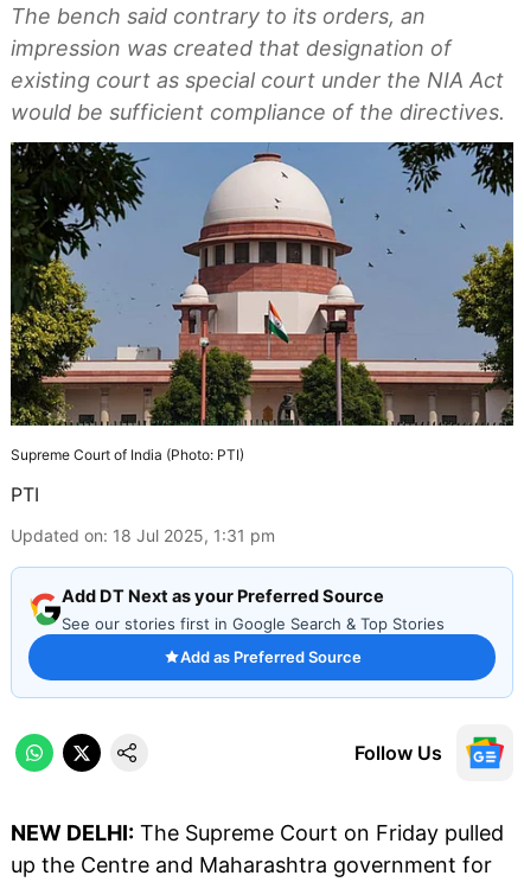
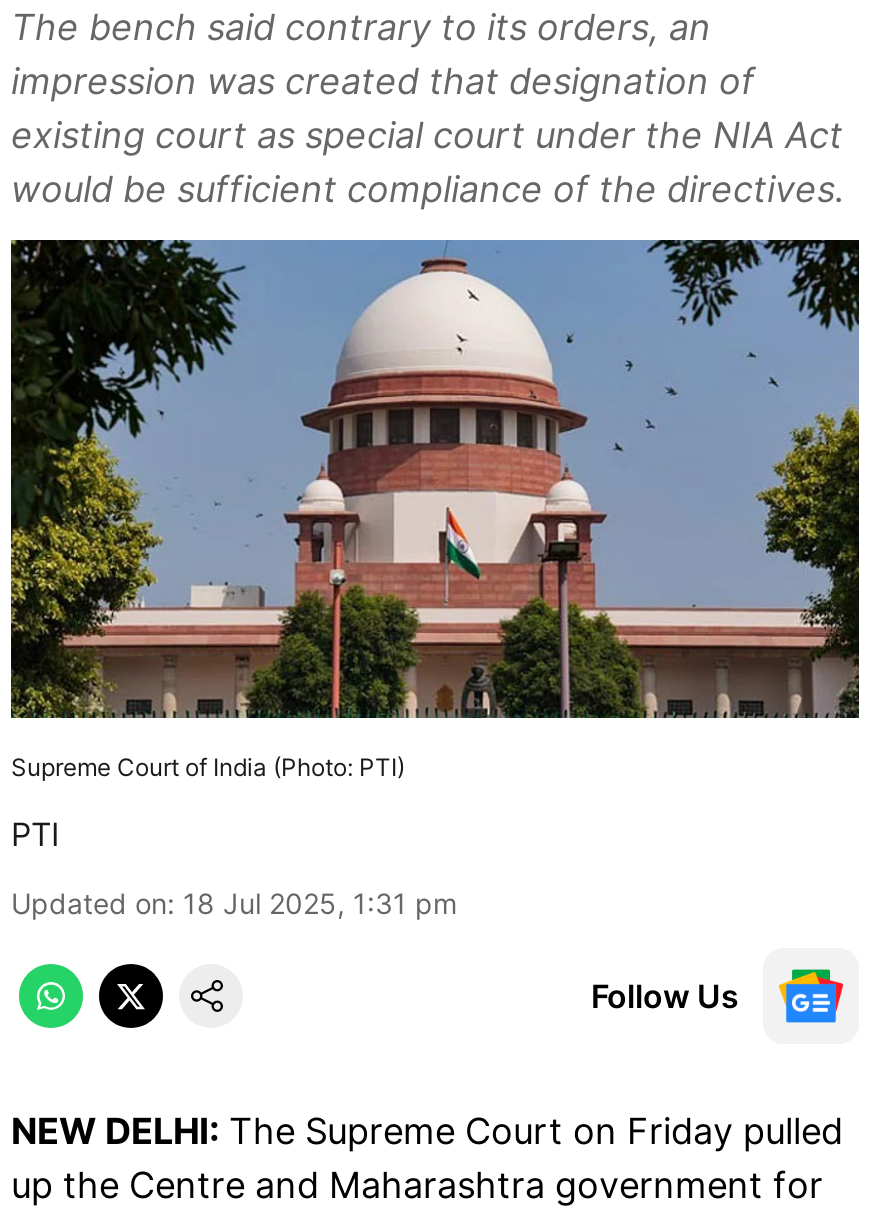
- [image]
- Add DT Next as your Preferred Source
- See our stories first in Google Search & Top Stories
- Add as Preferred Source
